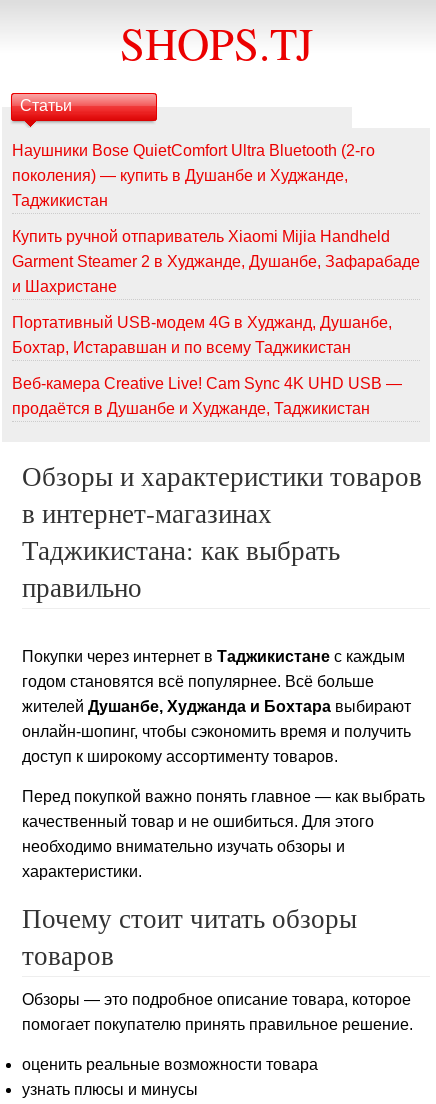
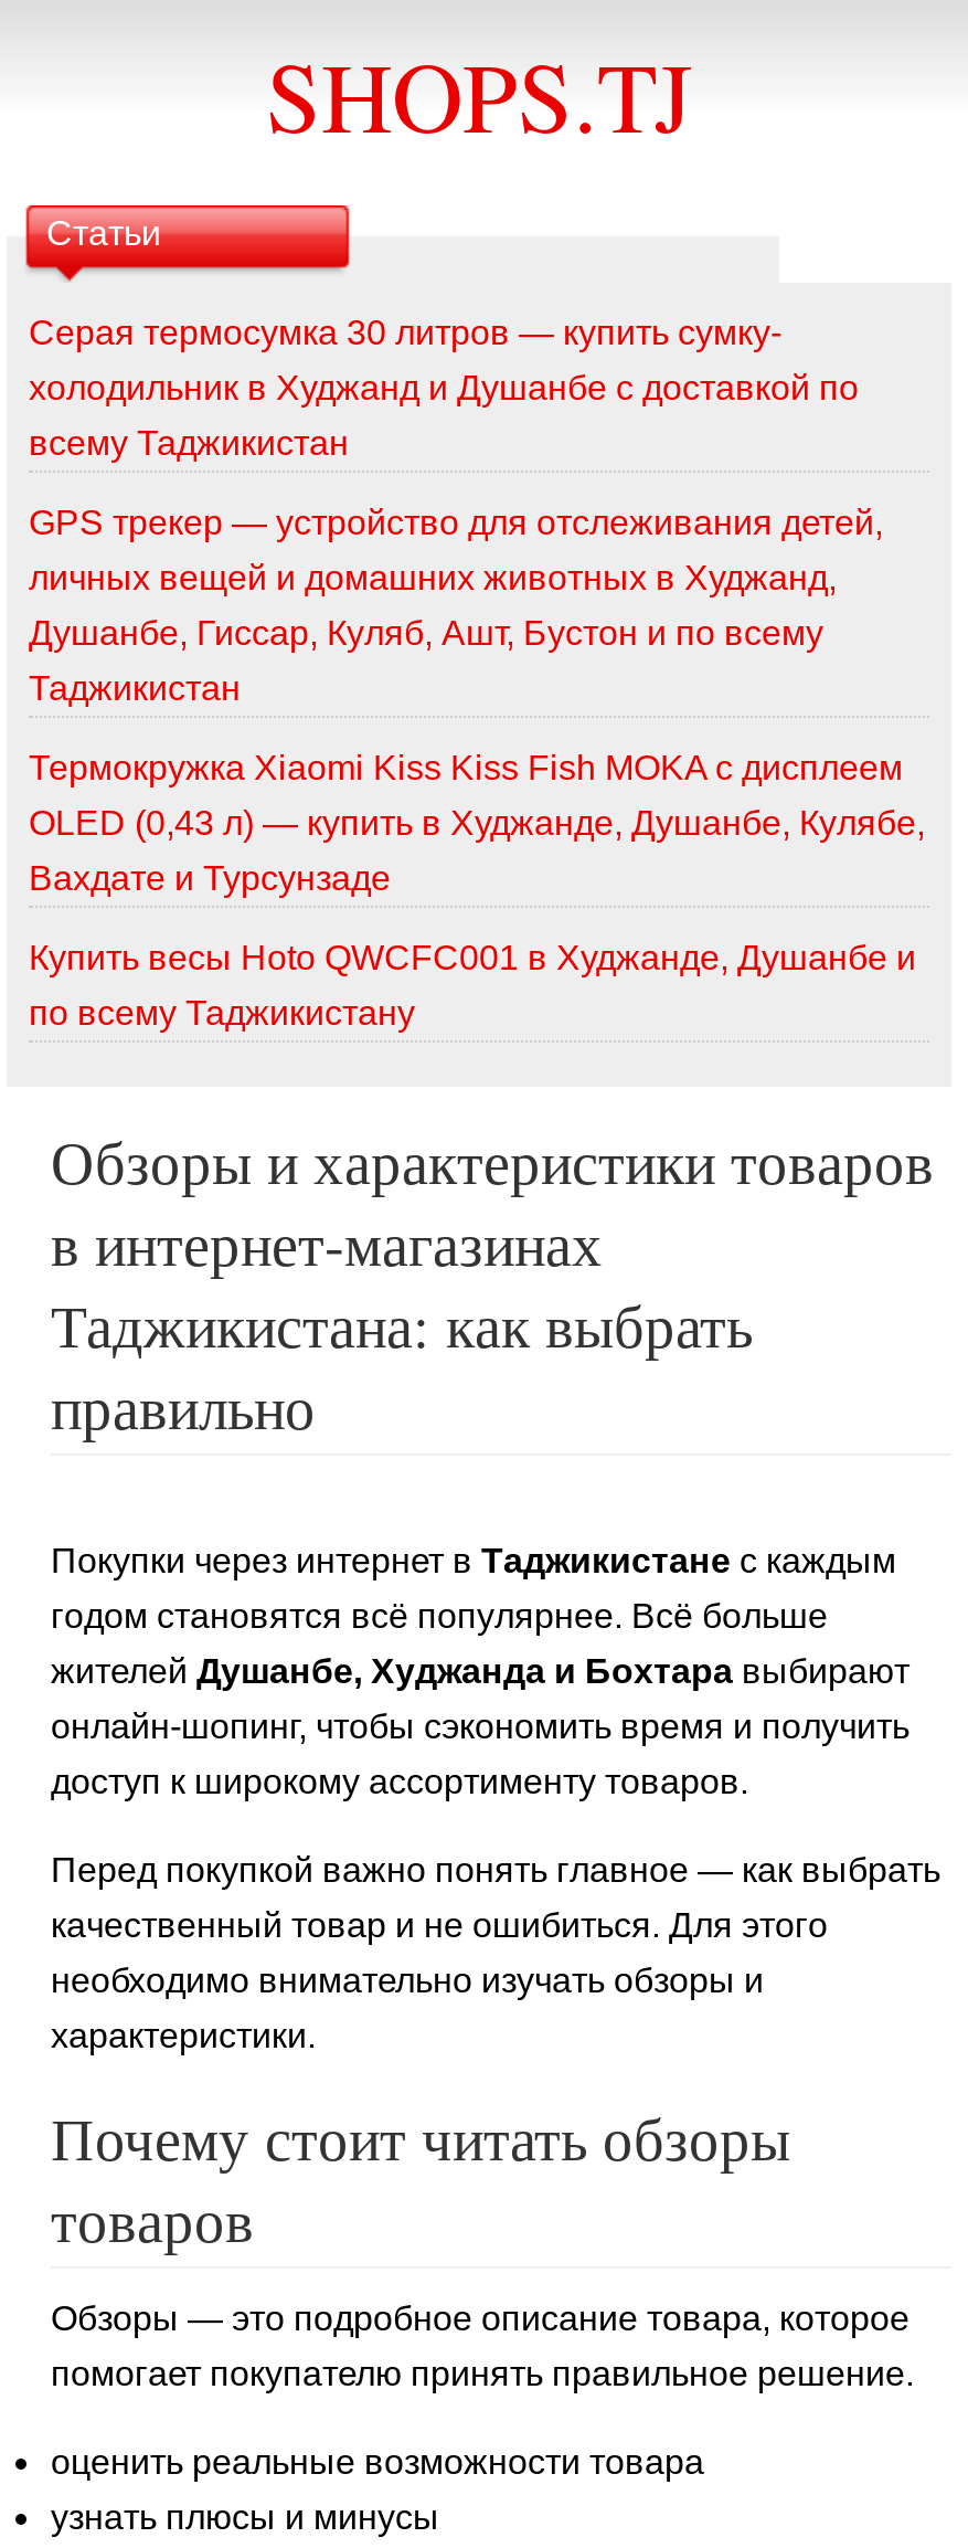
- Наушники Bose QuietComfort Ultra Bluetooth (2-го
- поколения) — купить в Душанбе и Худжанде,
+ Серая термосумка 30 литров — купить сумку-
+ холодильник в Худжанд и Душанбе с доставкой по
+ всему Таджикистан
+ GPS трекер — устройство для отслеживания детей,
+ личных вещей и домашних животных в Худжанд,
+ Душанбе, Гиссар, Куляб, Ашт, Бустон и по всему

moved down: Таджикистан

- Купить ручной отпариватель Xiaomi Mijia Handheld
- Garment Steamer 2 в Худжанде, Душанбе, Зафарабаде
- и Шахристане
- Портативный USB-модем 4G в Худжанд, Душанбе,
- Бохтар, Истаравшан и по всему Таджикистан
- Веб-камера Creative Live! Cam Sync 4K UHD USB —
- продаётся в Душанбе и Худжанде, Таджикистан
+ Термокружка Xiaomi Kiss Kiss Fish MOKA с дисплеем
+ OLED (0,43 л) — купить в Худжанде, Душанбе, Кулябе,
+ Вахдате и Турсунзаде
+ Купить весы Hoto QWCFC001 в Худжанде, Душанбе и
+ по всему Таджикистану
